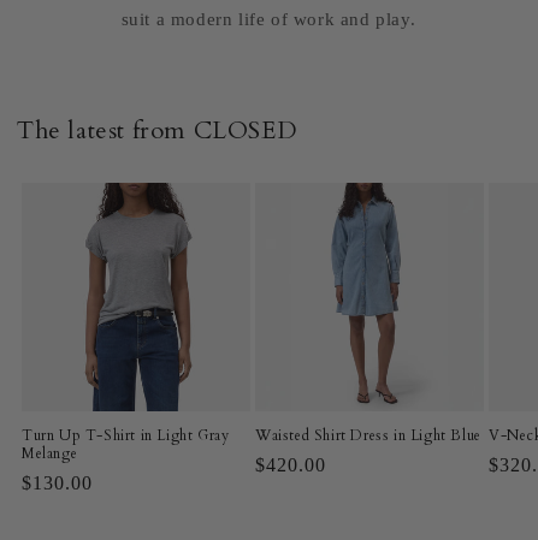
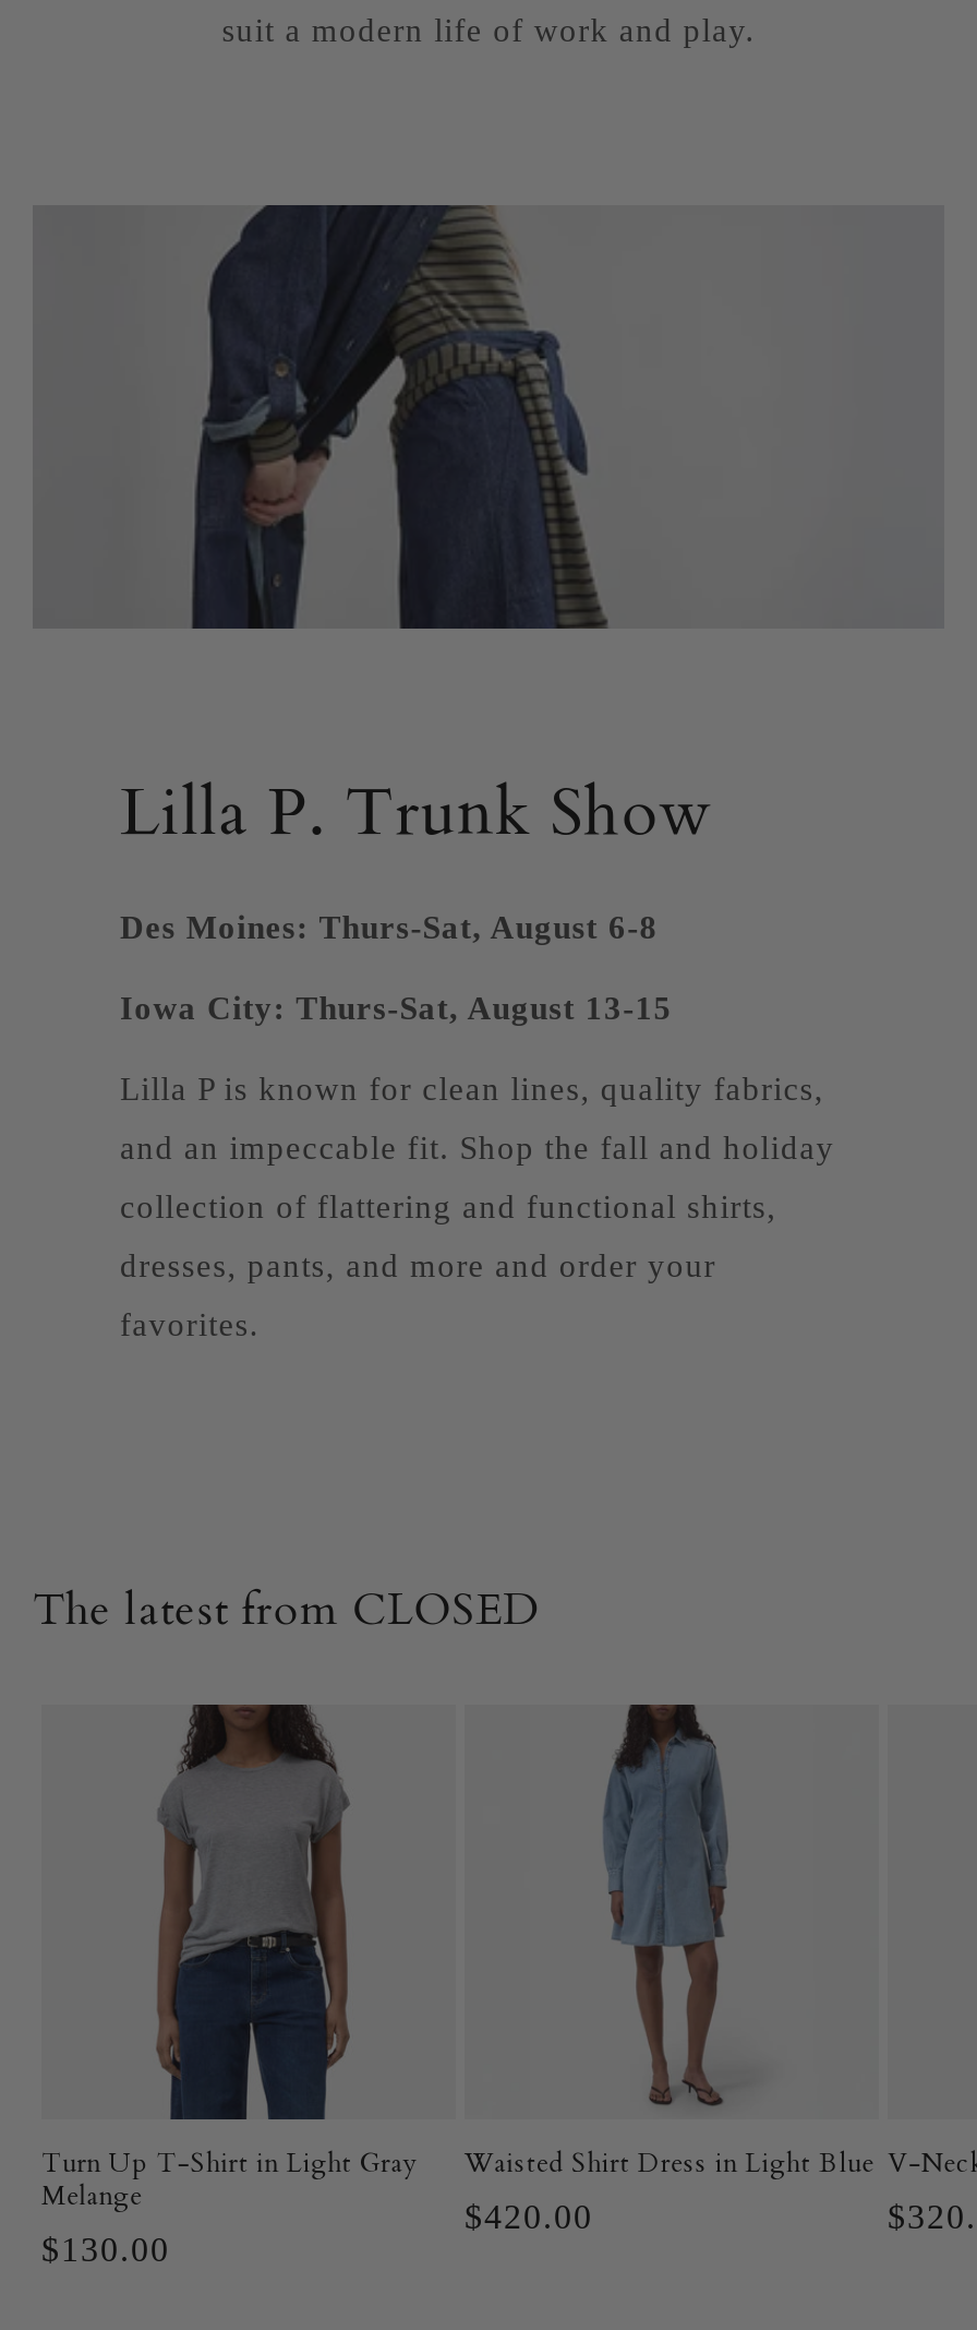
+ [image]

+ Lilla P. Trunk Show
+ Des Moines: Thurs-Sat, August 6-8
+ Iowa City: Thurs-Sat, August 13-15
+ Lilla P is known for clean lines, quality fabrics,
+ and an impeccable fit. Shop the fall and holiday
+ collection of flattering and functional shirts,
+ dresses, pants, and more and order your
+ favorites.
